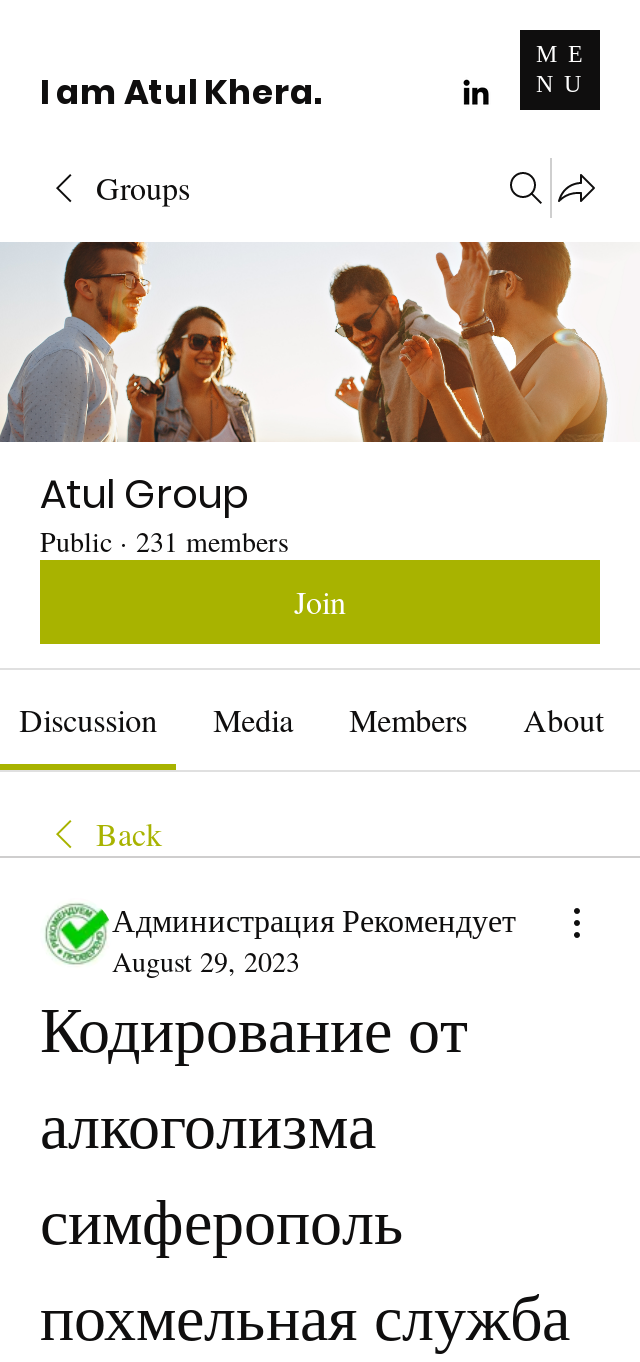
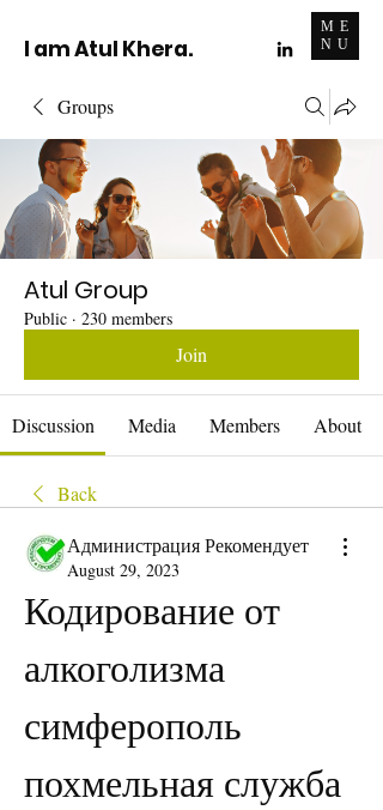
- Public · 231 members
+ Public · 230 members
